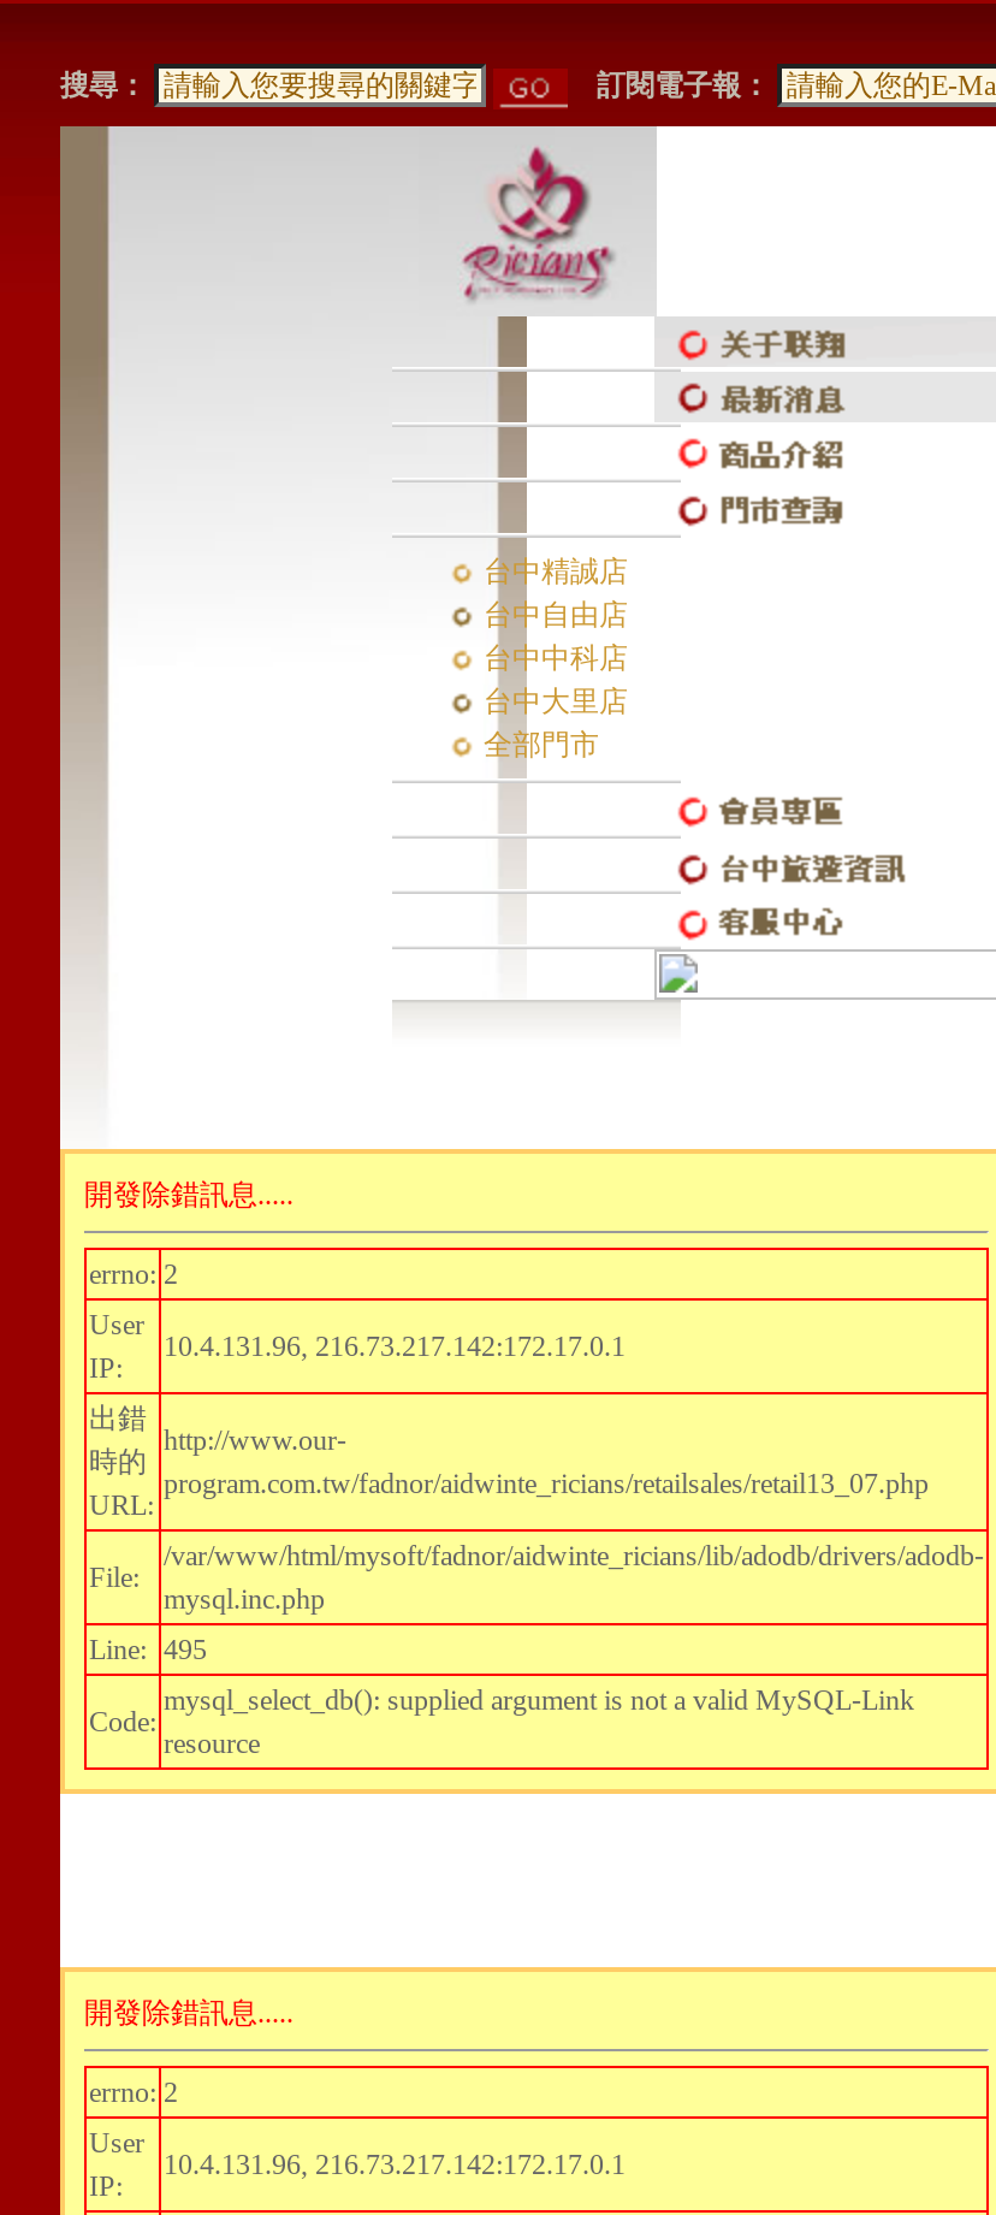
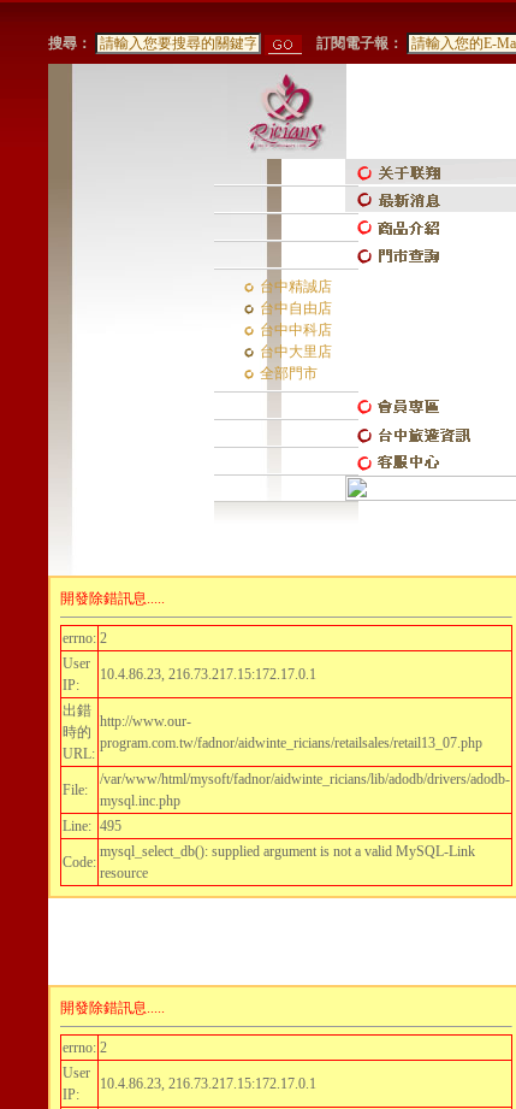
- 10.4.131.96, 216.73.217.142:172.17.0.1
+ 10.4.86.23, 216.73.217.15:172.17.0.1

- 10.4.131.96, 216.73.217.142:172.17.0.1
+ 10.4.86.23, 216.73.217.15:172.17.0.1
